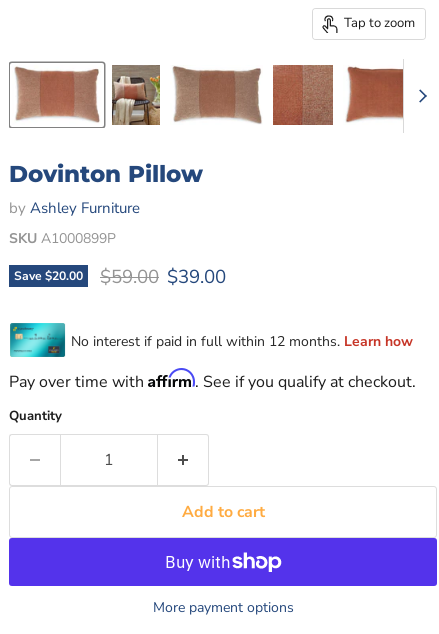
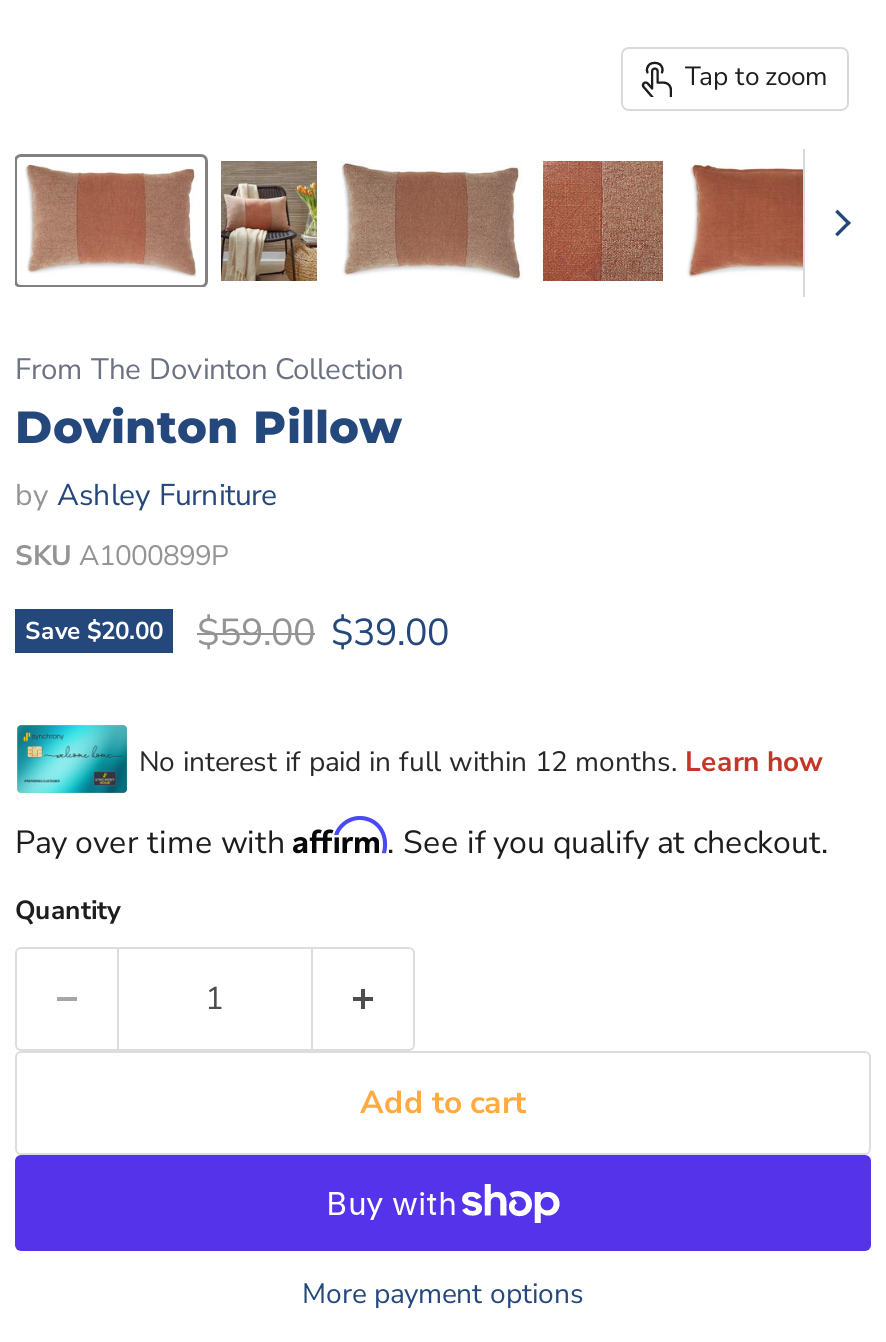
+ From The Dovinton Collection
